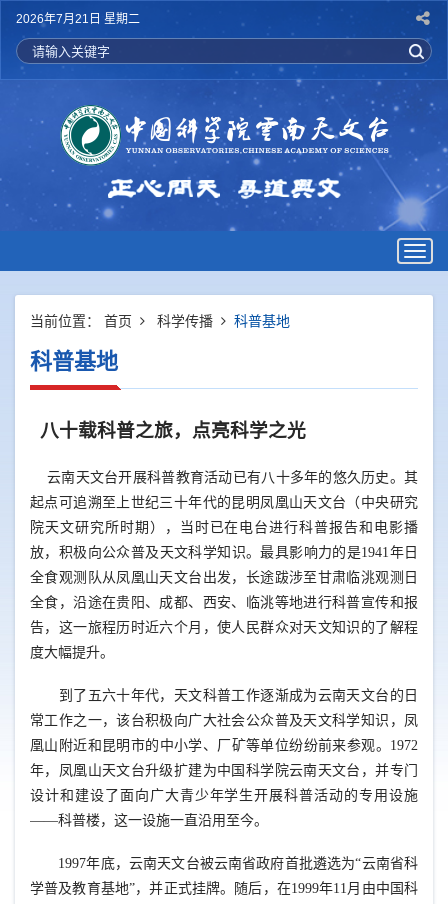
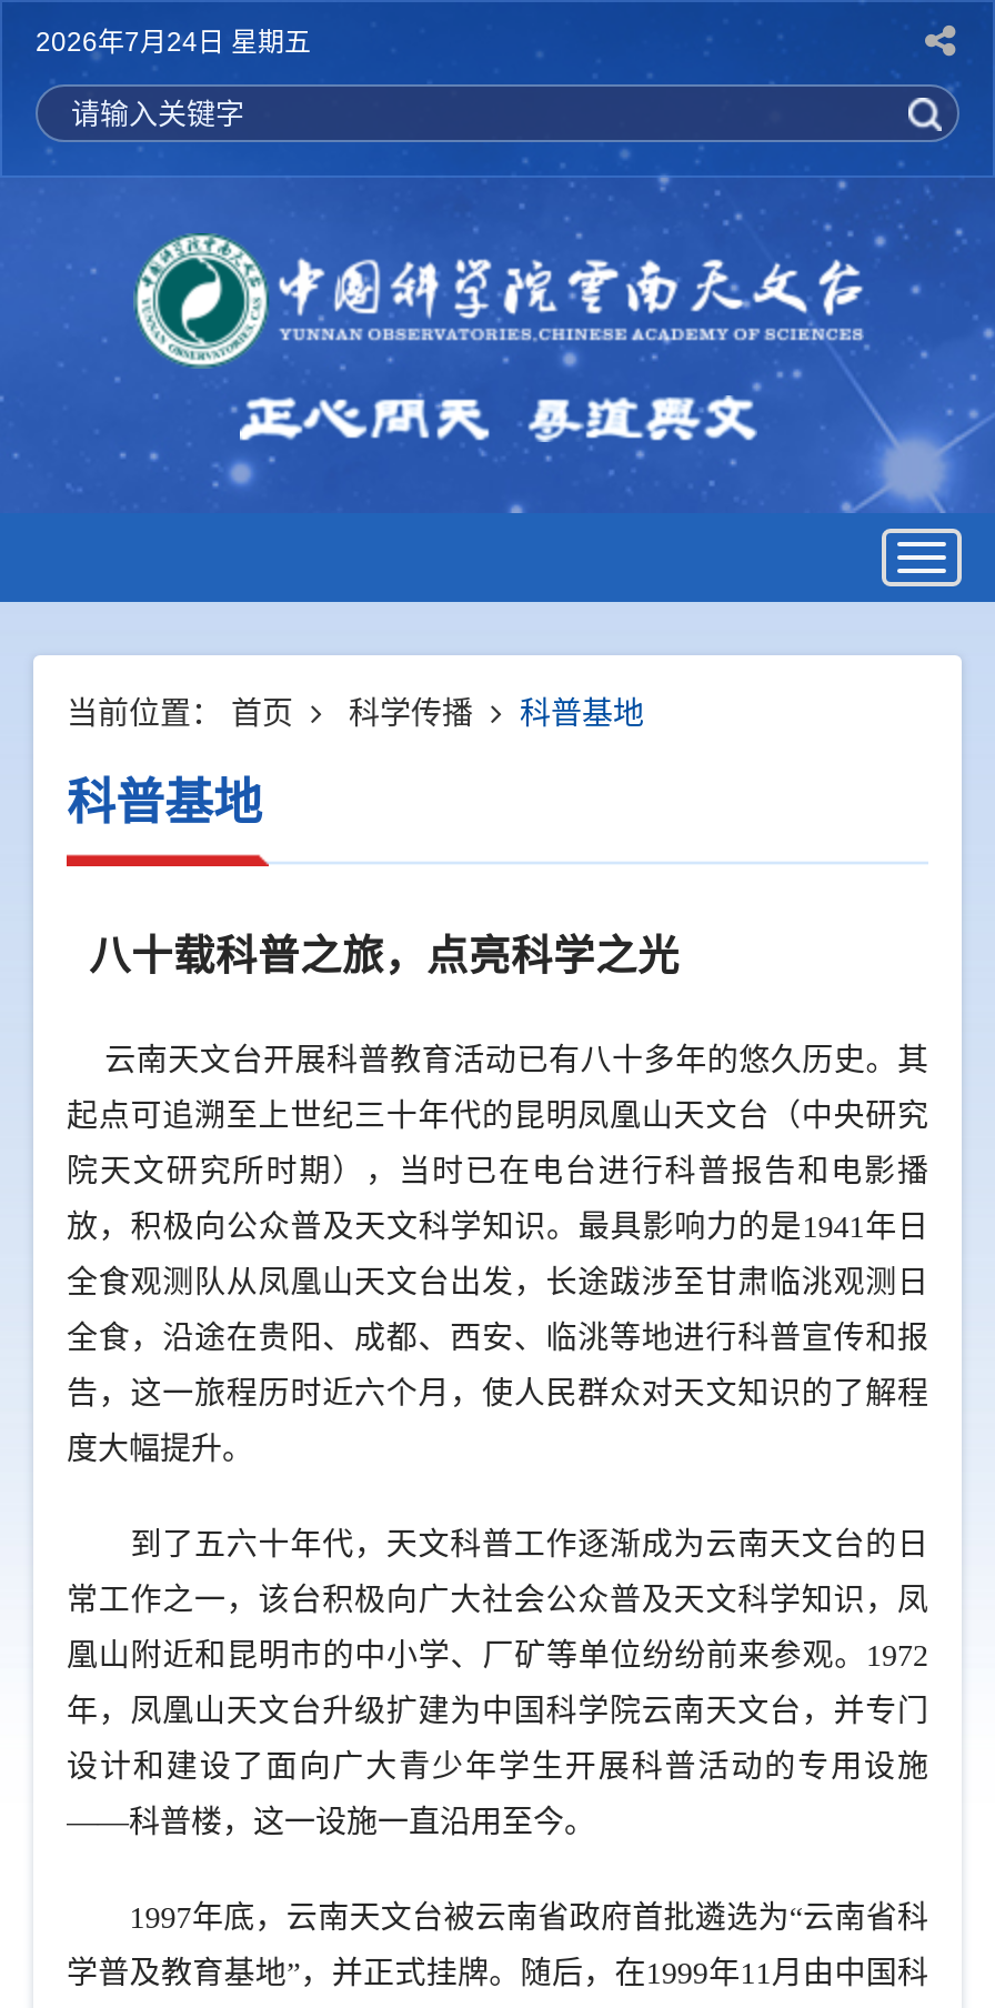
- 2026年7月21日 星期二
+ 2026年7月24日 星期五
